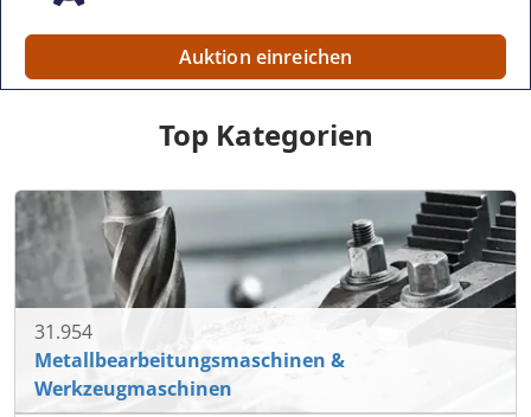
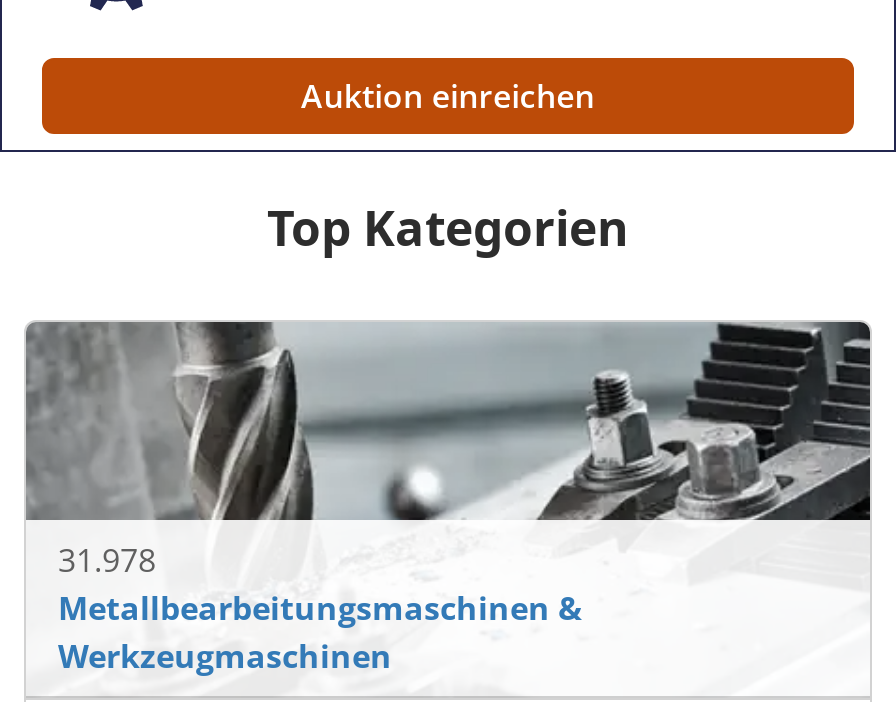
- 31.954
+ 31.978
